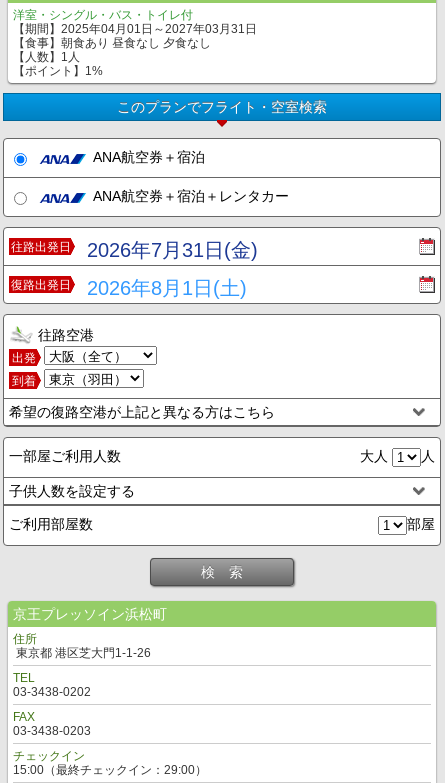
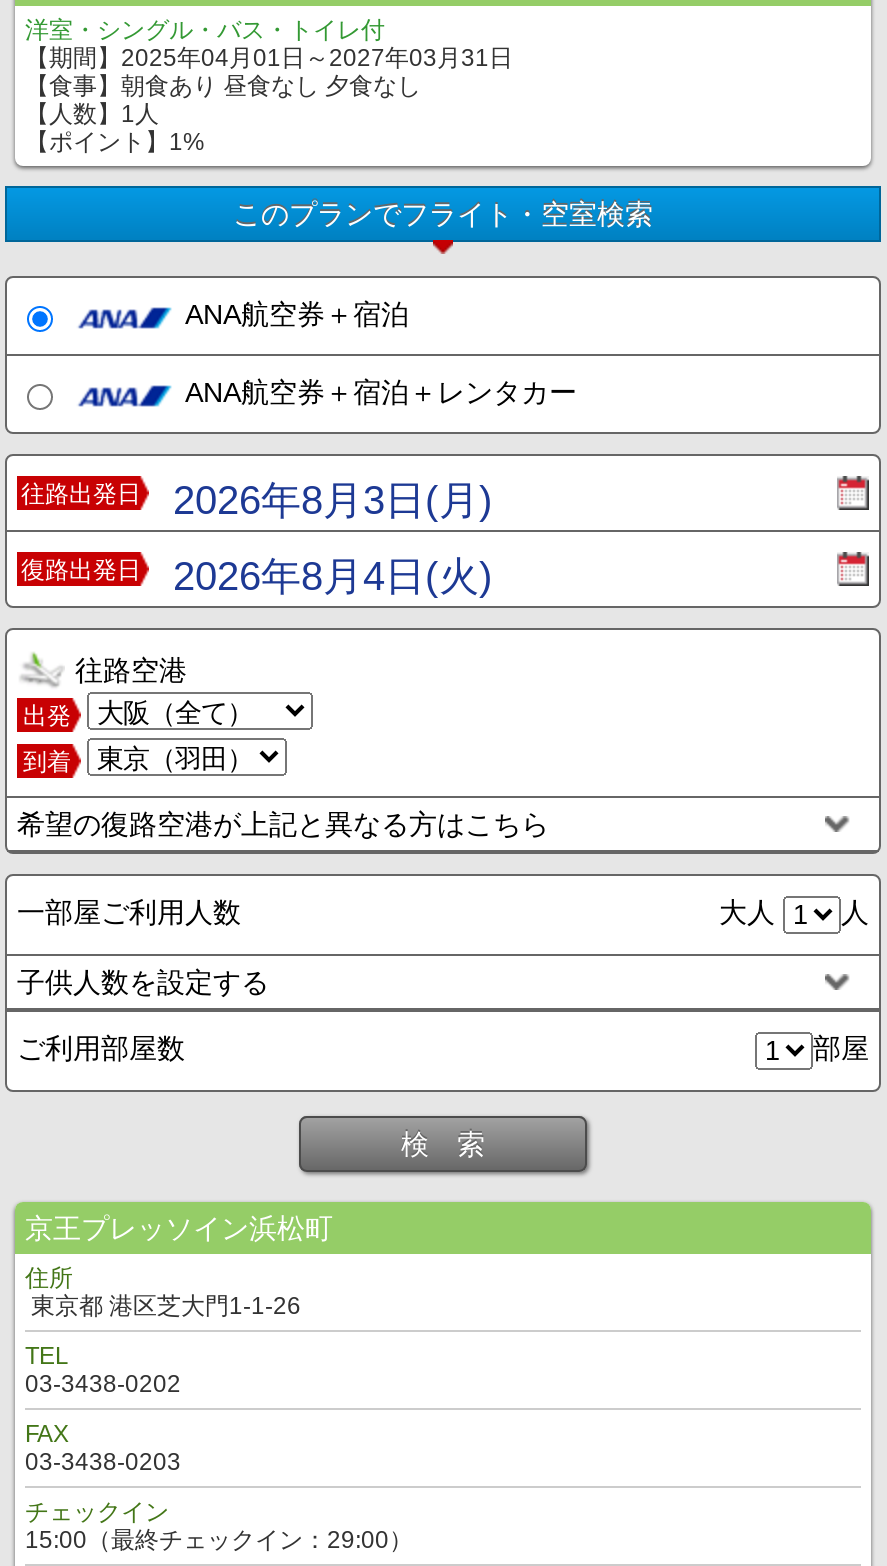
- 往路出発日 2026年7月31日(金)
+ 往路出発日 2026年8月3日(月)

- 復路出発日 2026年8月1日(土)
+ 復路出発日 2026年8月4日(火)
